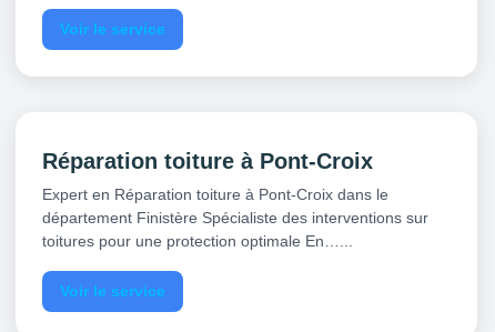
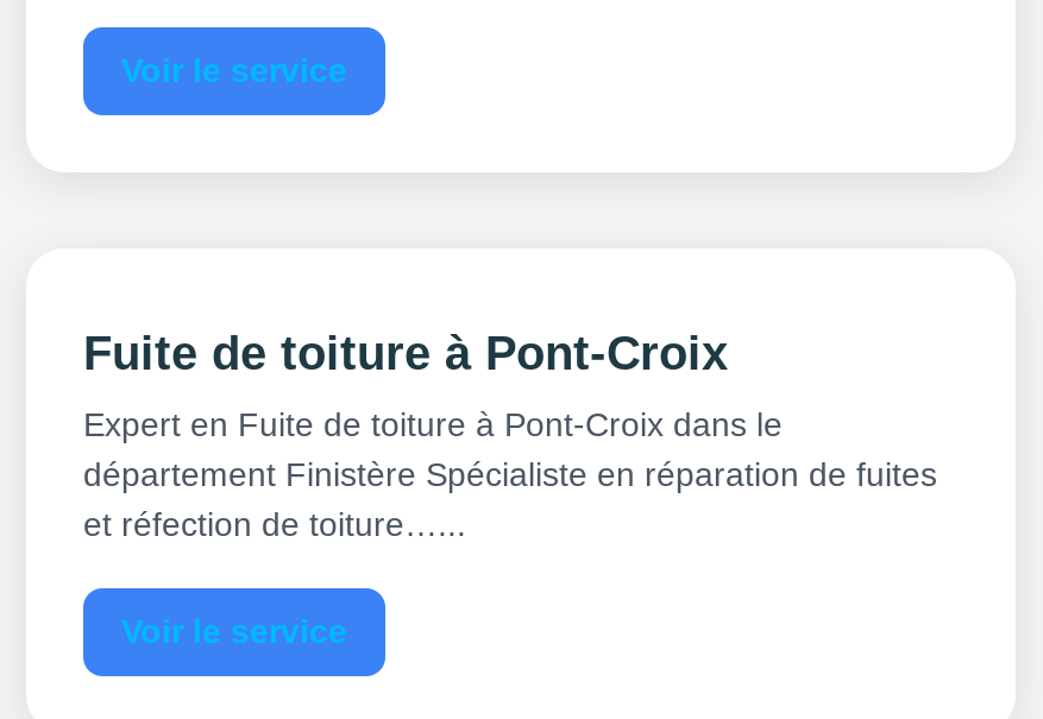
- Réparation toiture à Pont-Croix
+ Fuite de toiture à Pont-Croix

- Expert en Réparation toiture à Pont-Croix dans le
- département Finistère Spécialiste des interventions sur
- toitures pour une protection optimale En…...
+ Expert en Fuite de toiture à Pont-Croix dans le
+ département Finistère Spécialiste en réparation de fuites
+ et réfection de toiture…...
